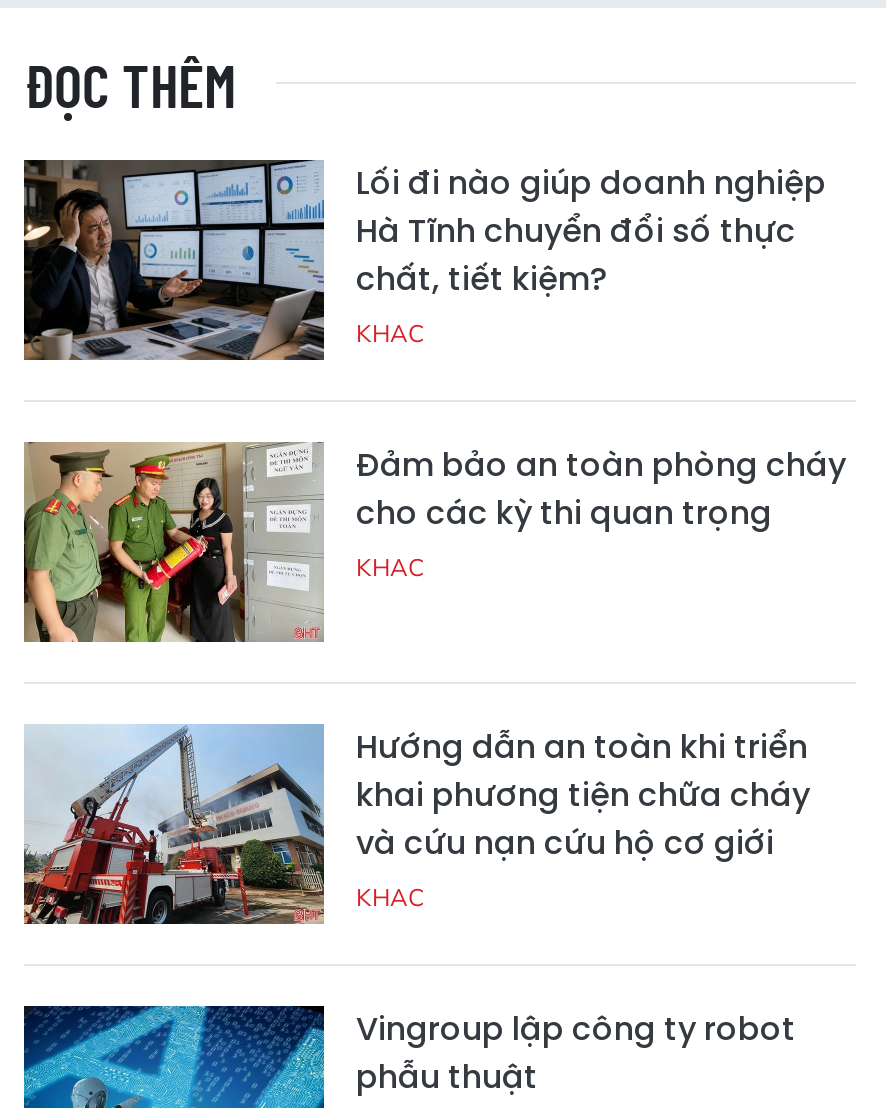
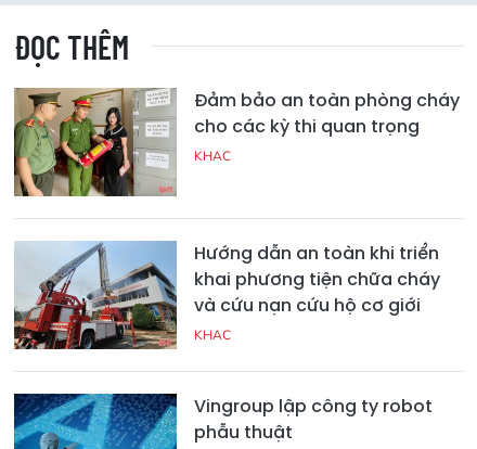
- [image]
- Lối đi nào giúp doanh nghiệp
- Hà Tĩnh chuyển đổi số thực
- chất, tiết kiệm?
- KHAC
